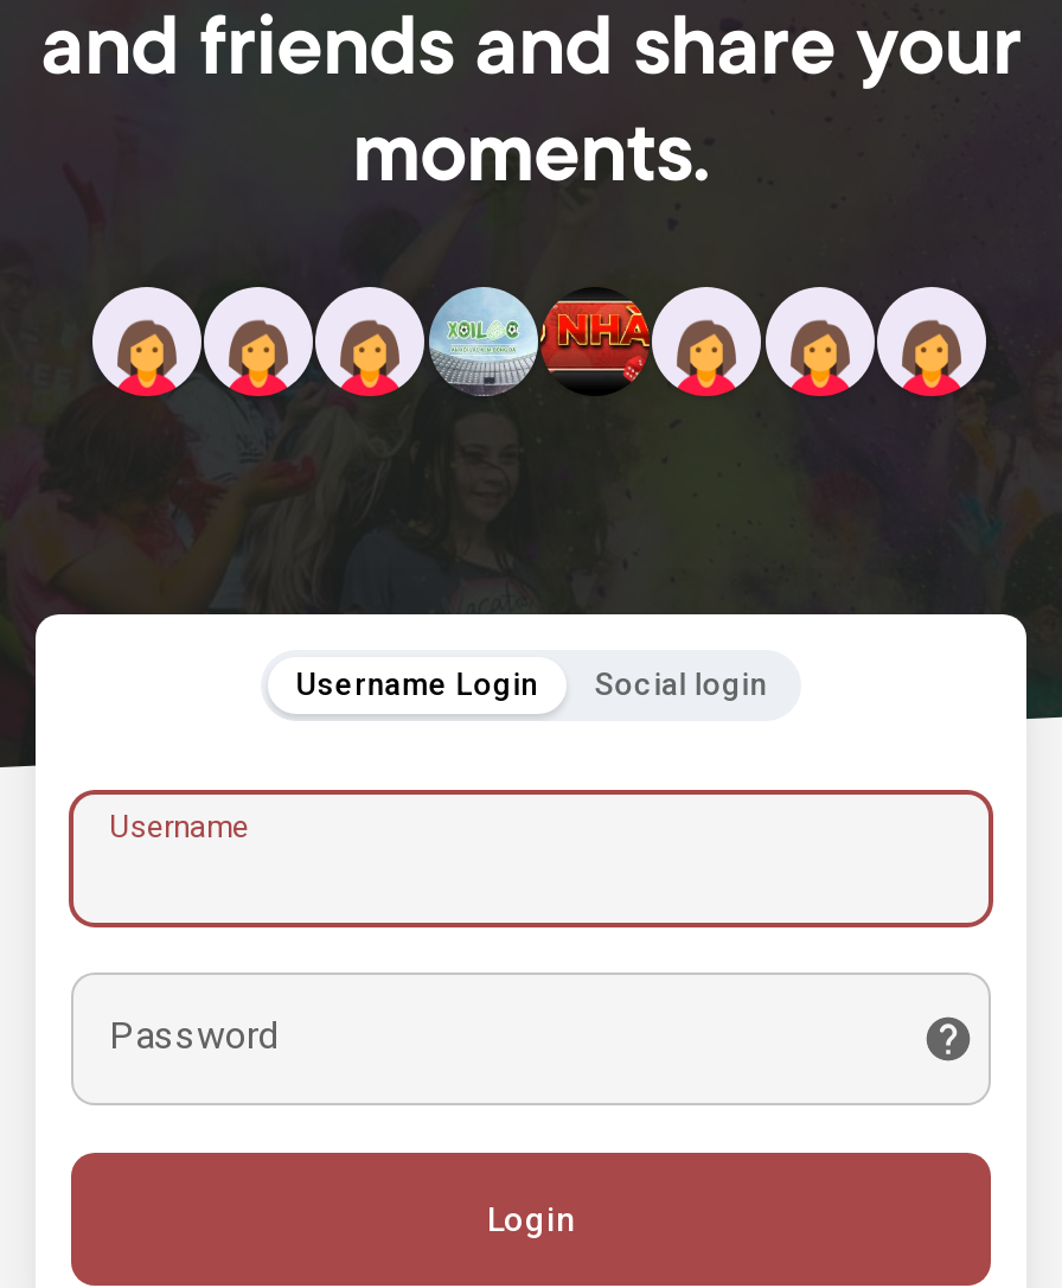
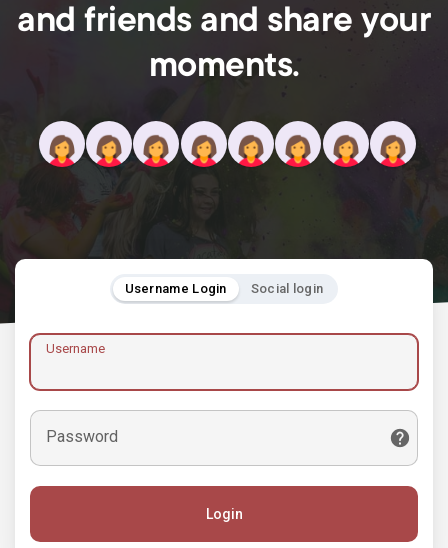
- [image]
+ [image]
